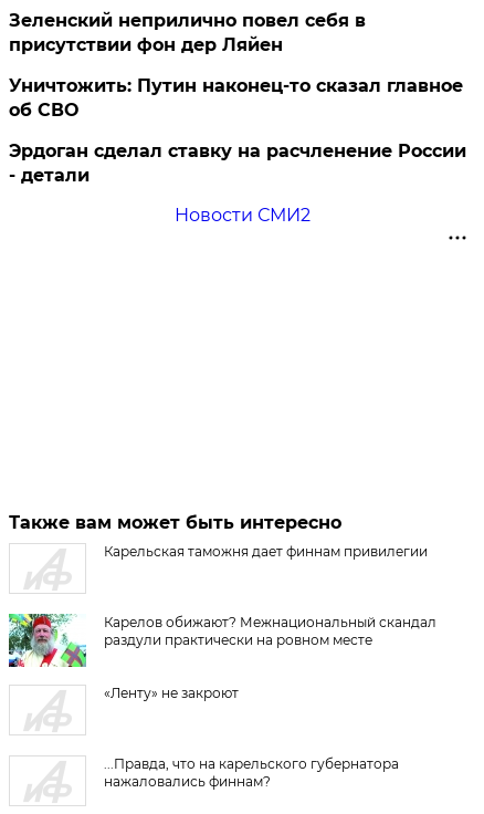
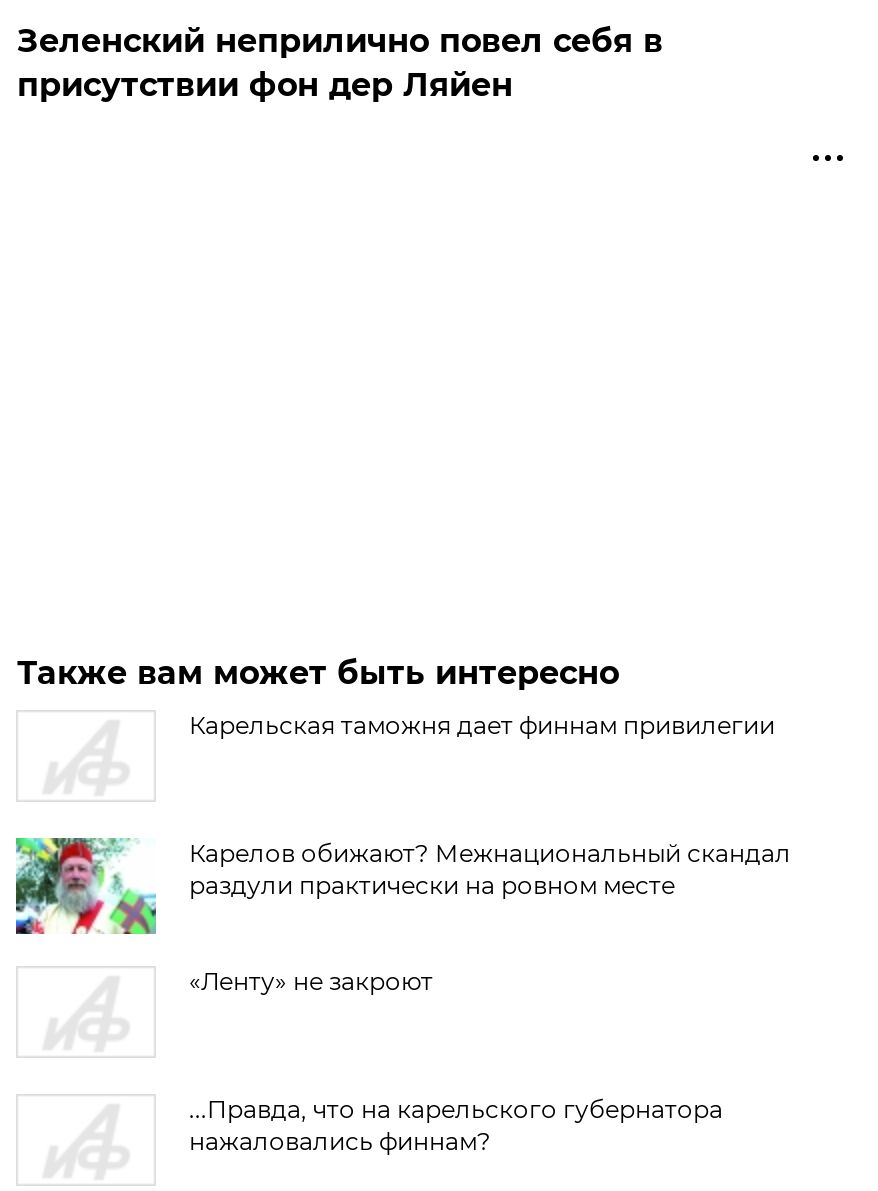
- Уничтожить: Путин наконец-то сказал главное
- об СВО
- Эрдоган сделал ставку на расчленение России
- - детали
- Новости СМИ2
